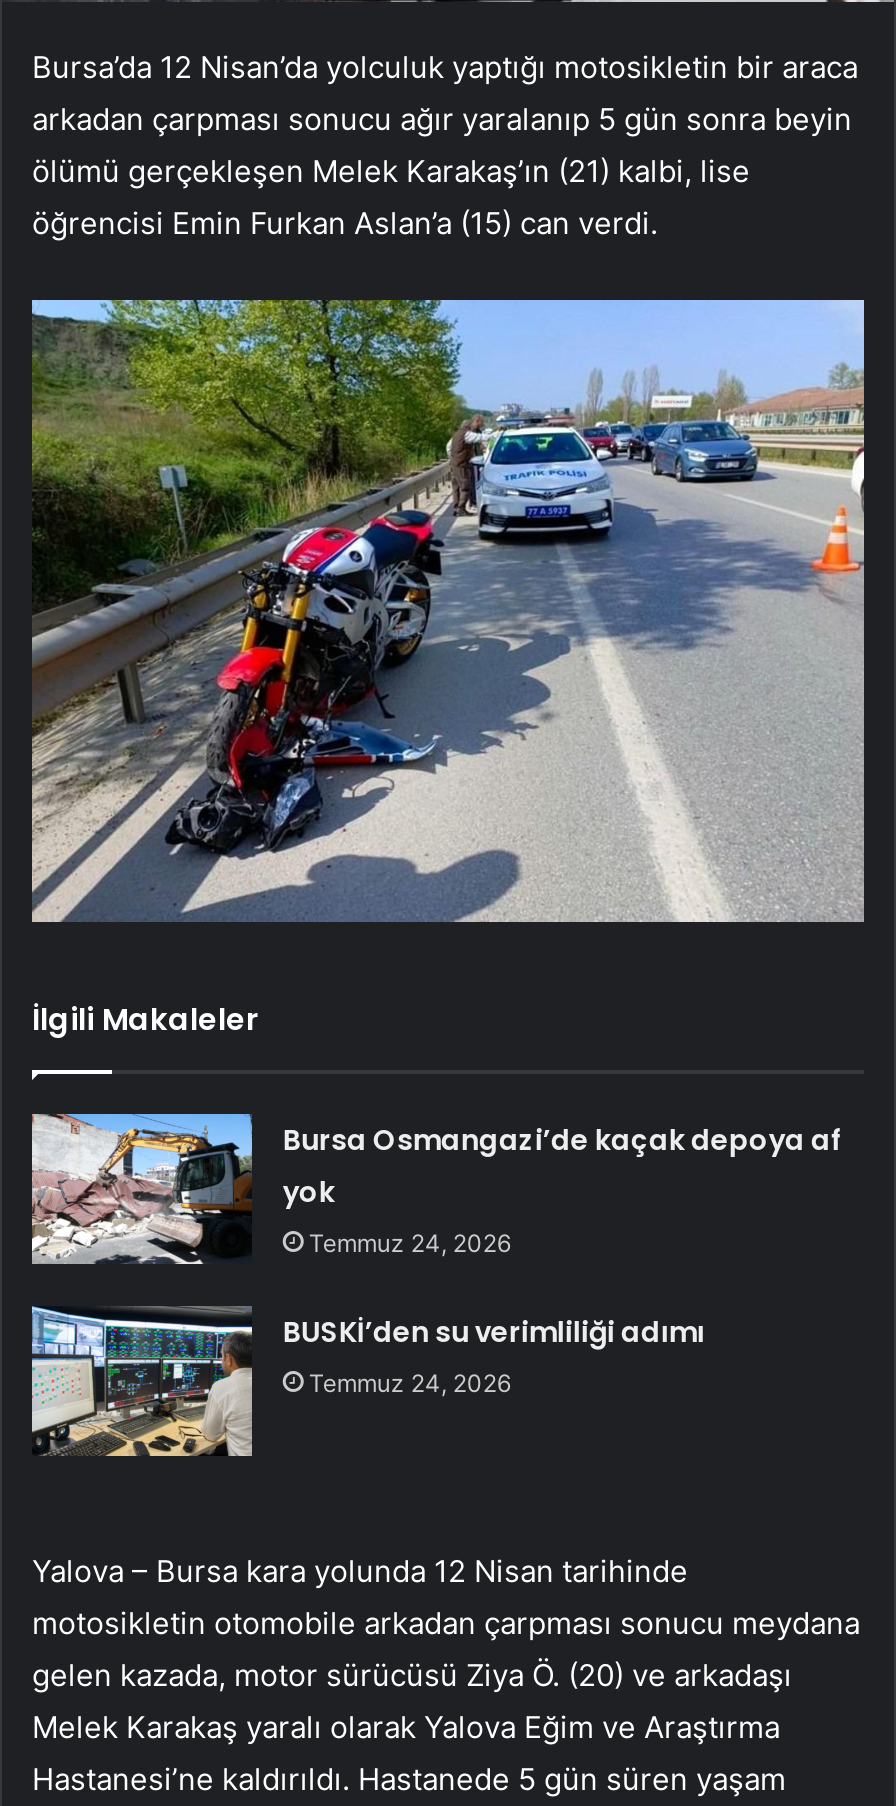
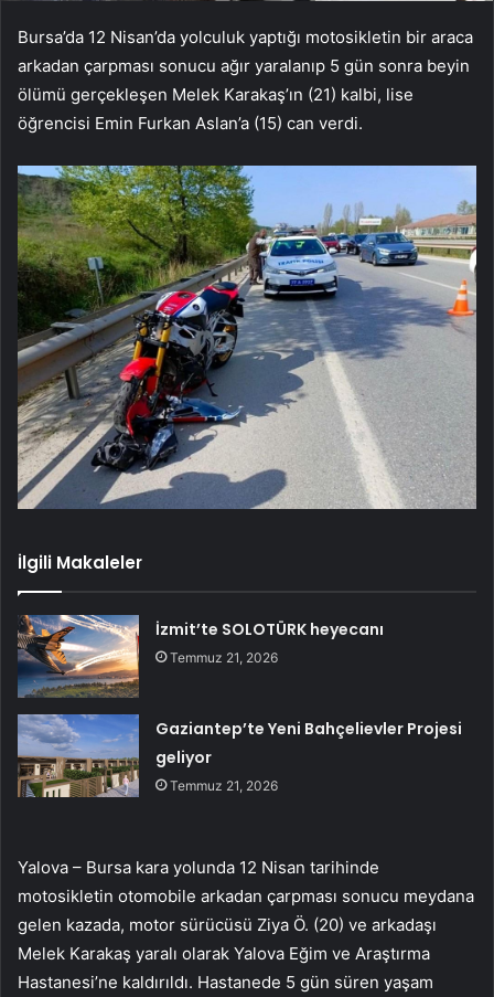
- [image]
- Bursa Osmangazi’de kaçak depoya af
- yok
- Temmuz 24, 2026
+ [image]
+ İzmit’te SOLOTÜRK heyecanı
+ Temmuz 21, 2026

- [image]
- BUSKİ’den su verimliliği adımı
- Temmuz 24, 2026
+ [image]
+ Gaziantep’te Yeni Bahçelievler Projesi
+ geliyor
+ Temmuz 21, 2026
